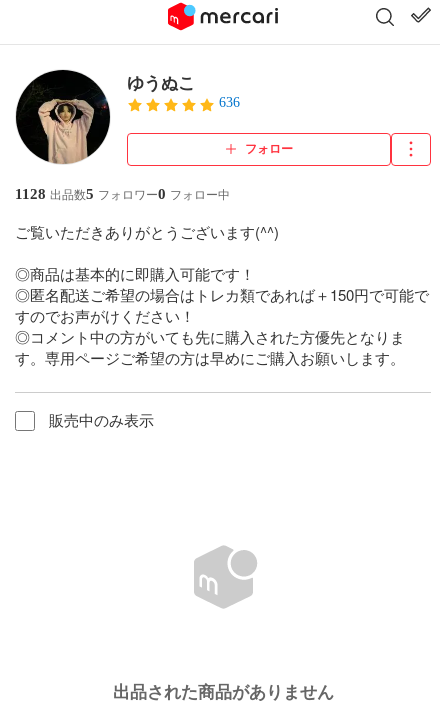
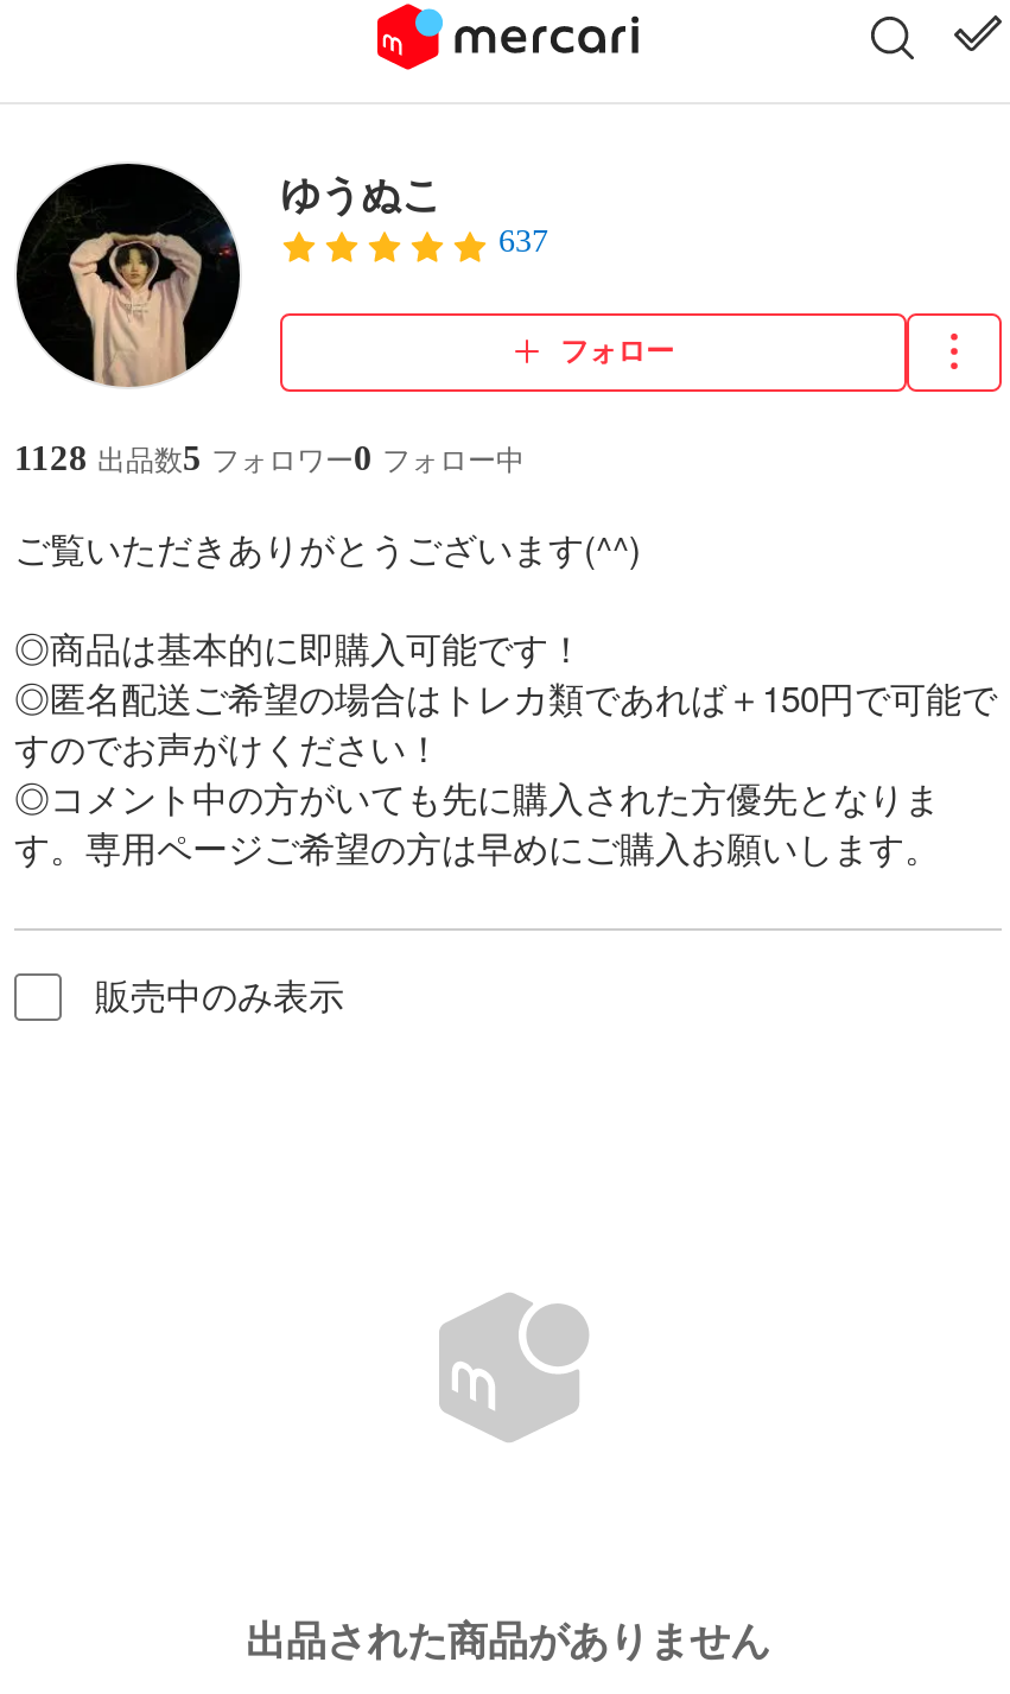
- 636
+ 637
